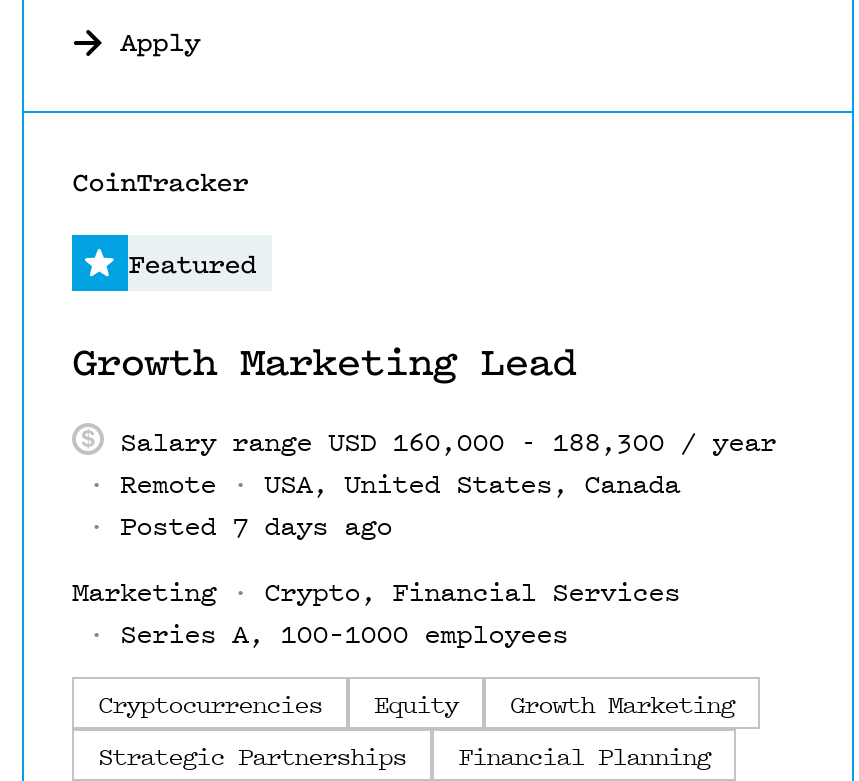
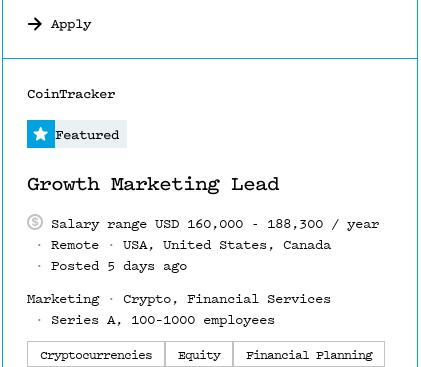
- Posted 7 days ago
+ Posted 5 days ago

- Growth Marketing
- Strategic Partnerships
